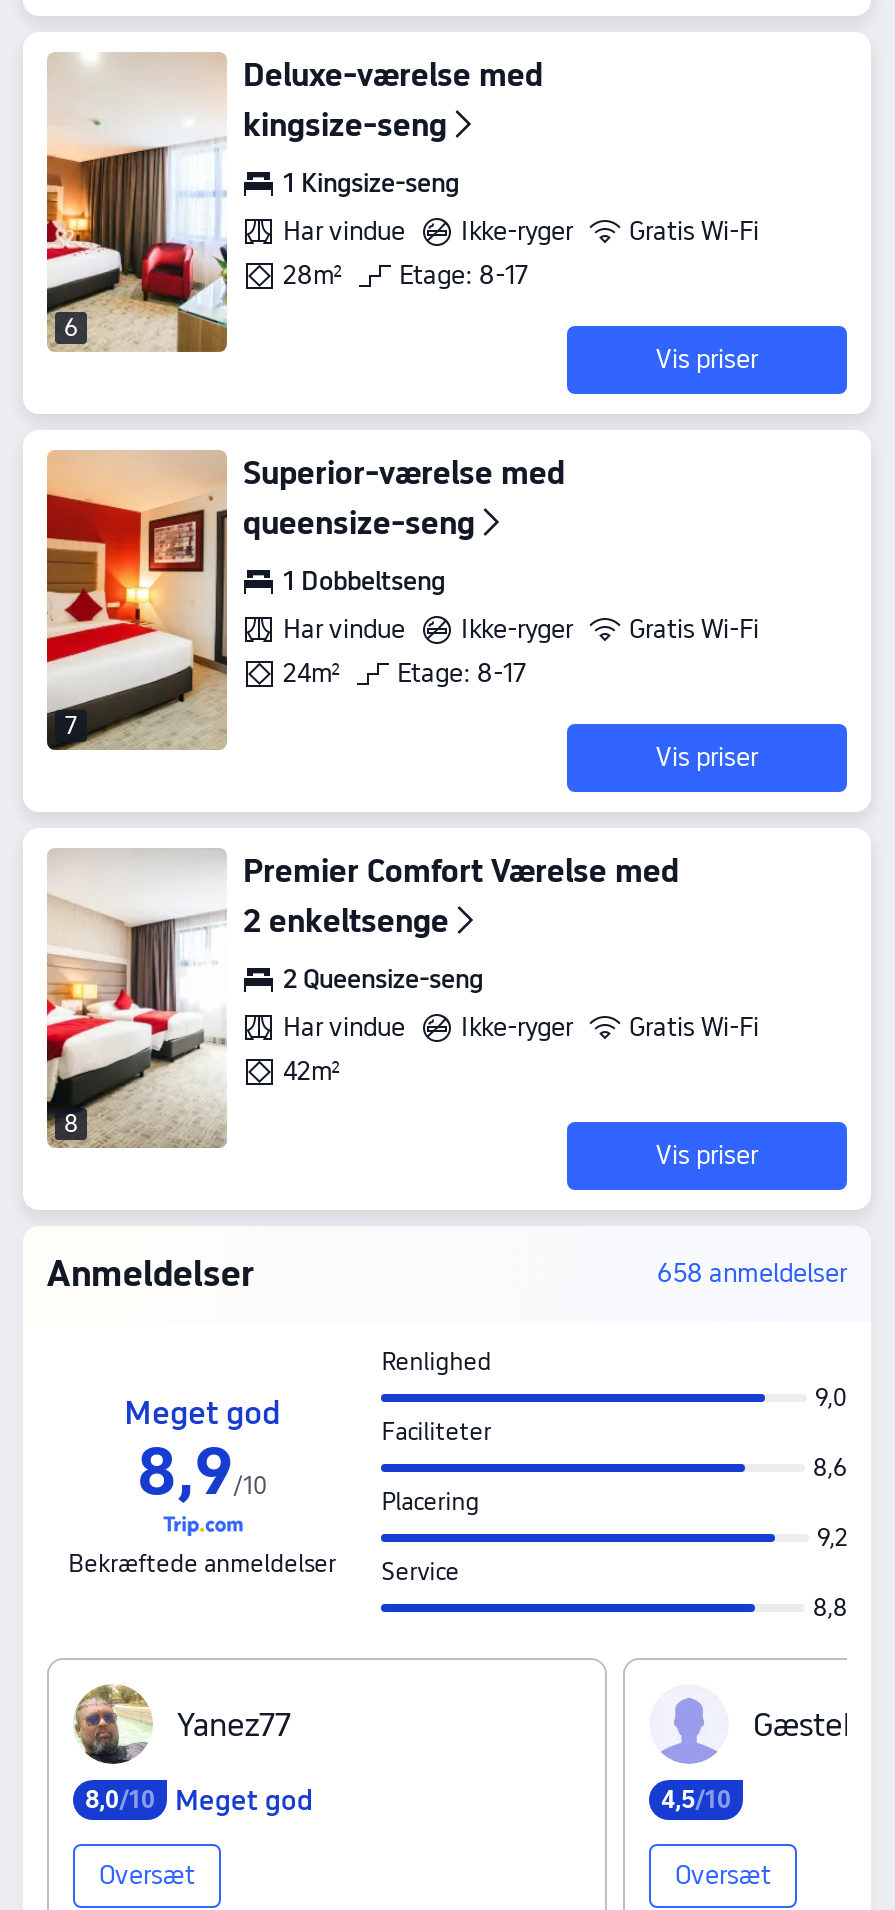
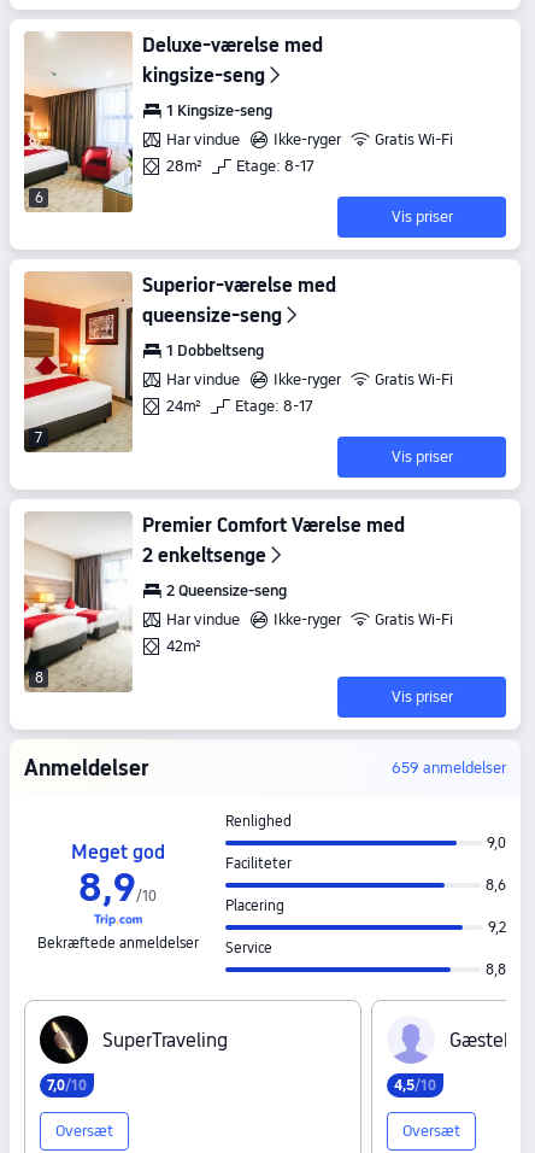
- 658 anmeldelser
+ 659 anmeldelser

- [image]
- 8,0/10
- Meget god
+ [image]
+ 7,0/10

- Y‍a‍n‍e‍z‍7‍7
+ S‍u‍p‍e‍r‍T‍r‍a‍v‍e‍l‍i‍n‍g
